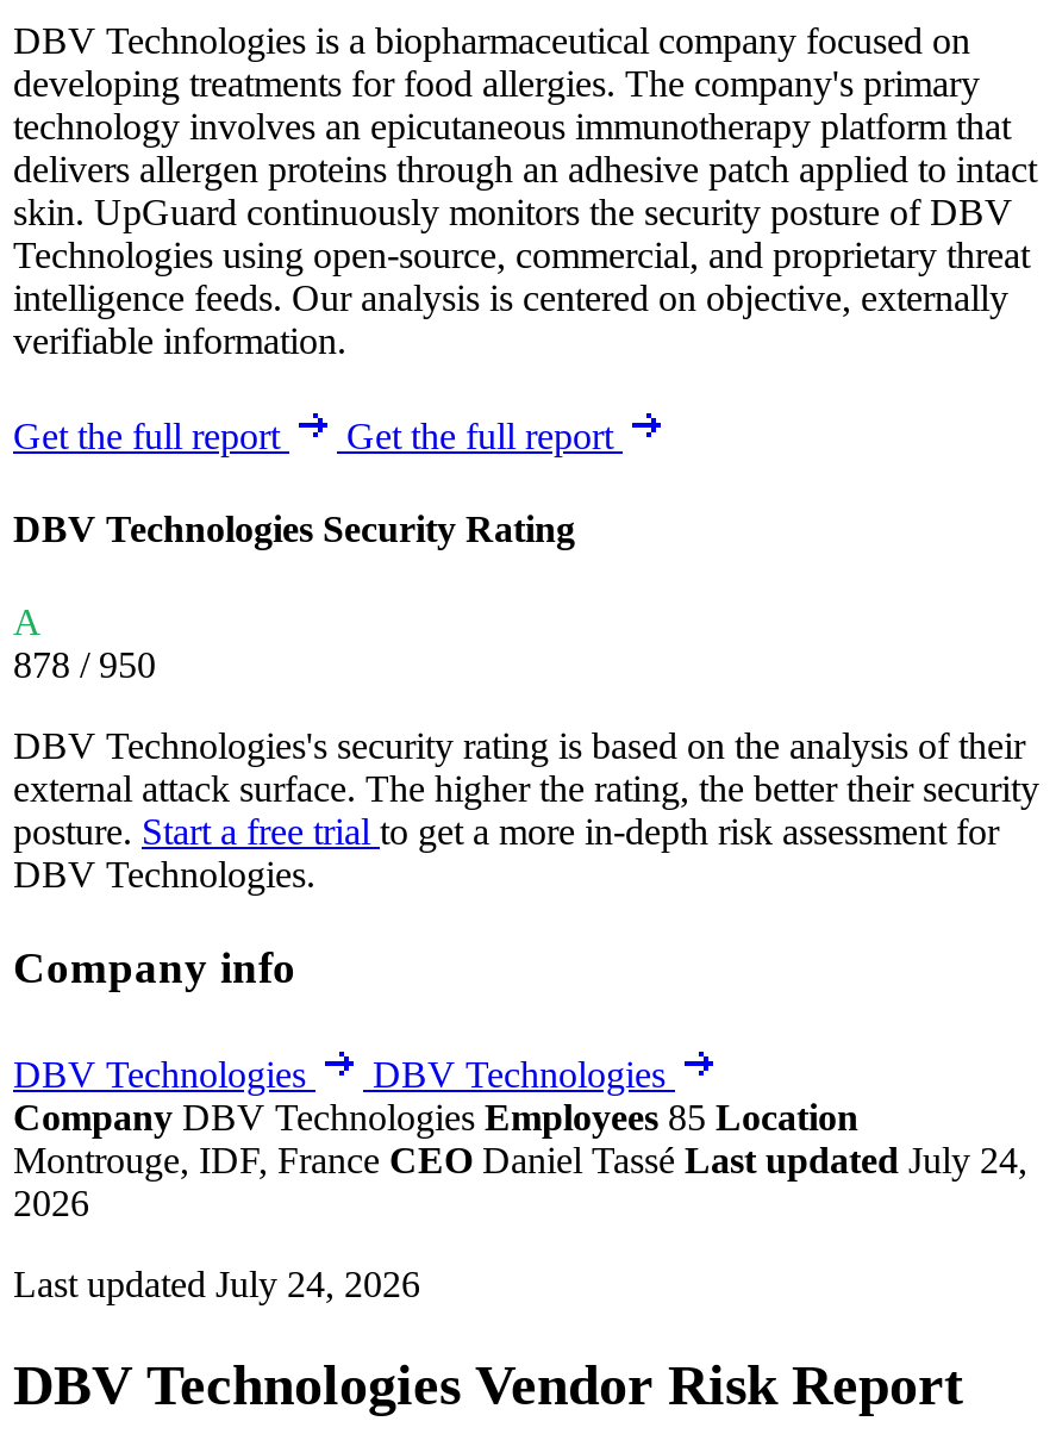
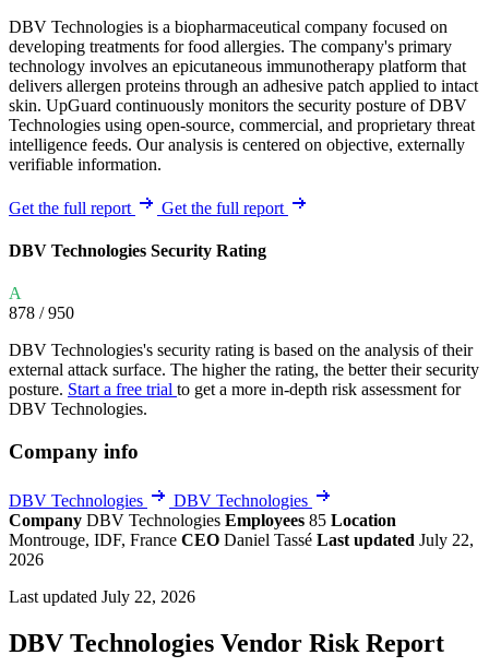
- Montrouge, IDF, France CEO Daniel Tassé Last updated July 24,
+ Montrouge, IDF, France CEO Daniel Tassé Last updated July 22,

- Last updated July 24, 2026
+ Last updated July 22, 2026
